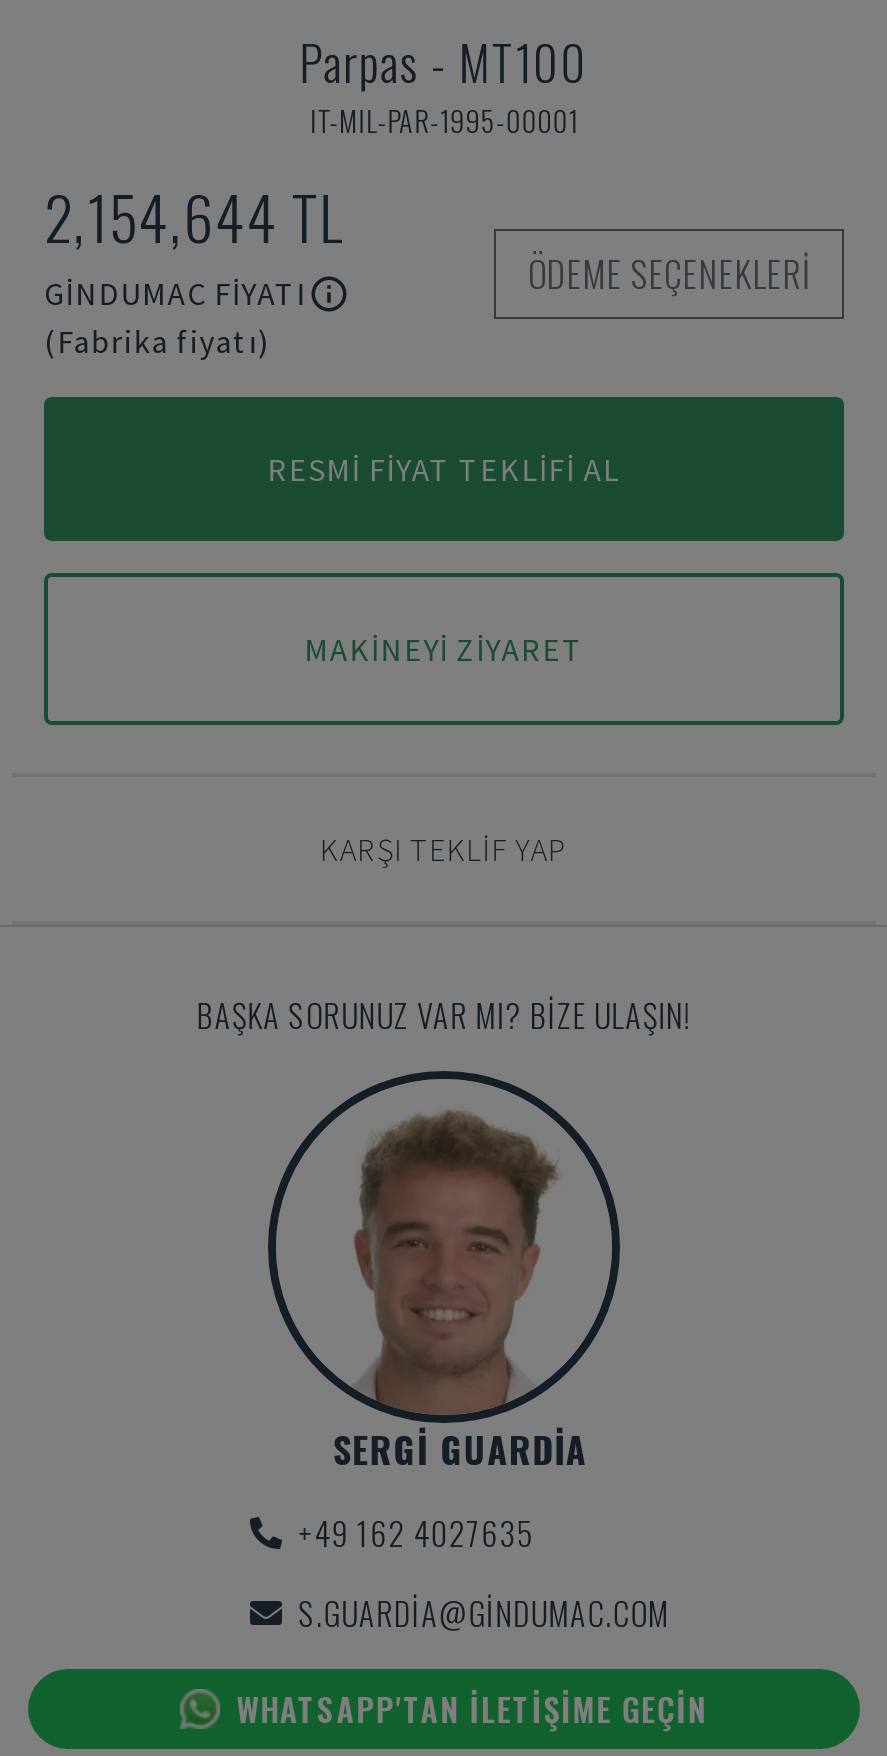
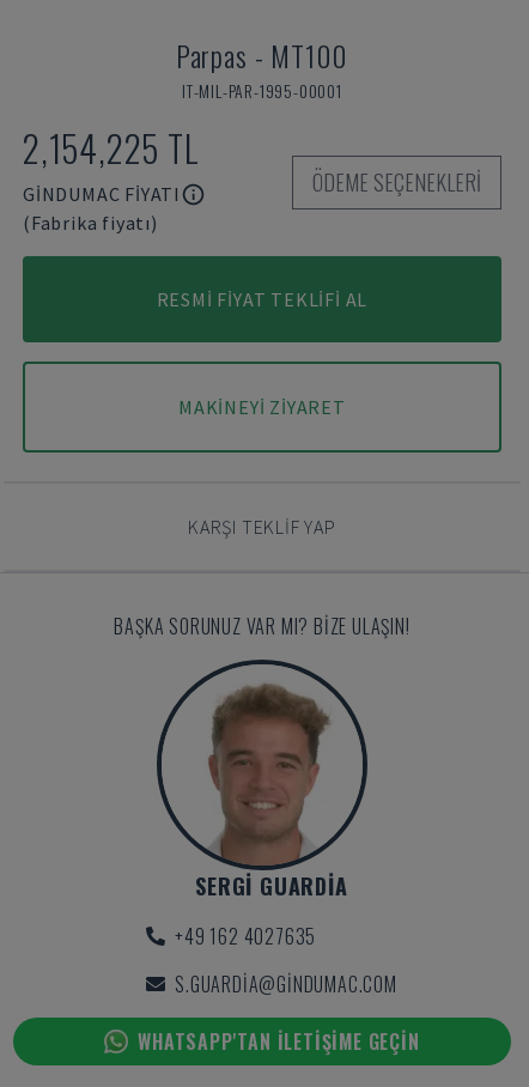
- 2,154,644 TL
+ 2,154,225 TL
